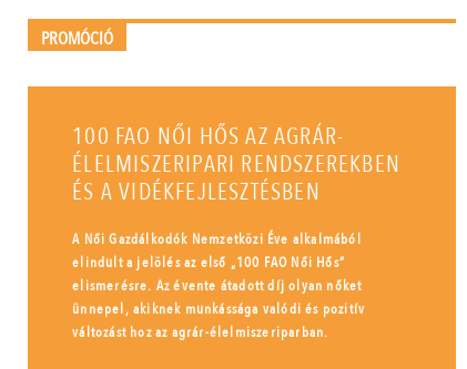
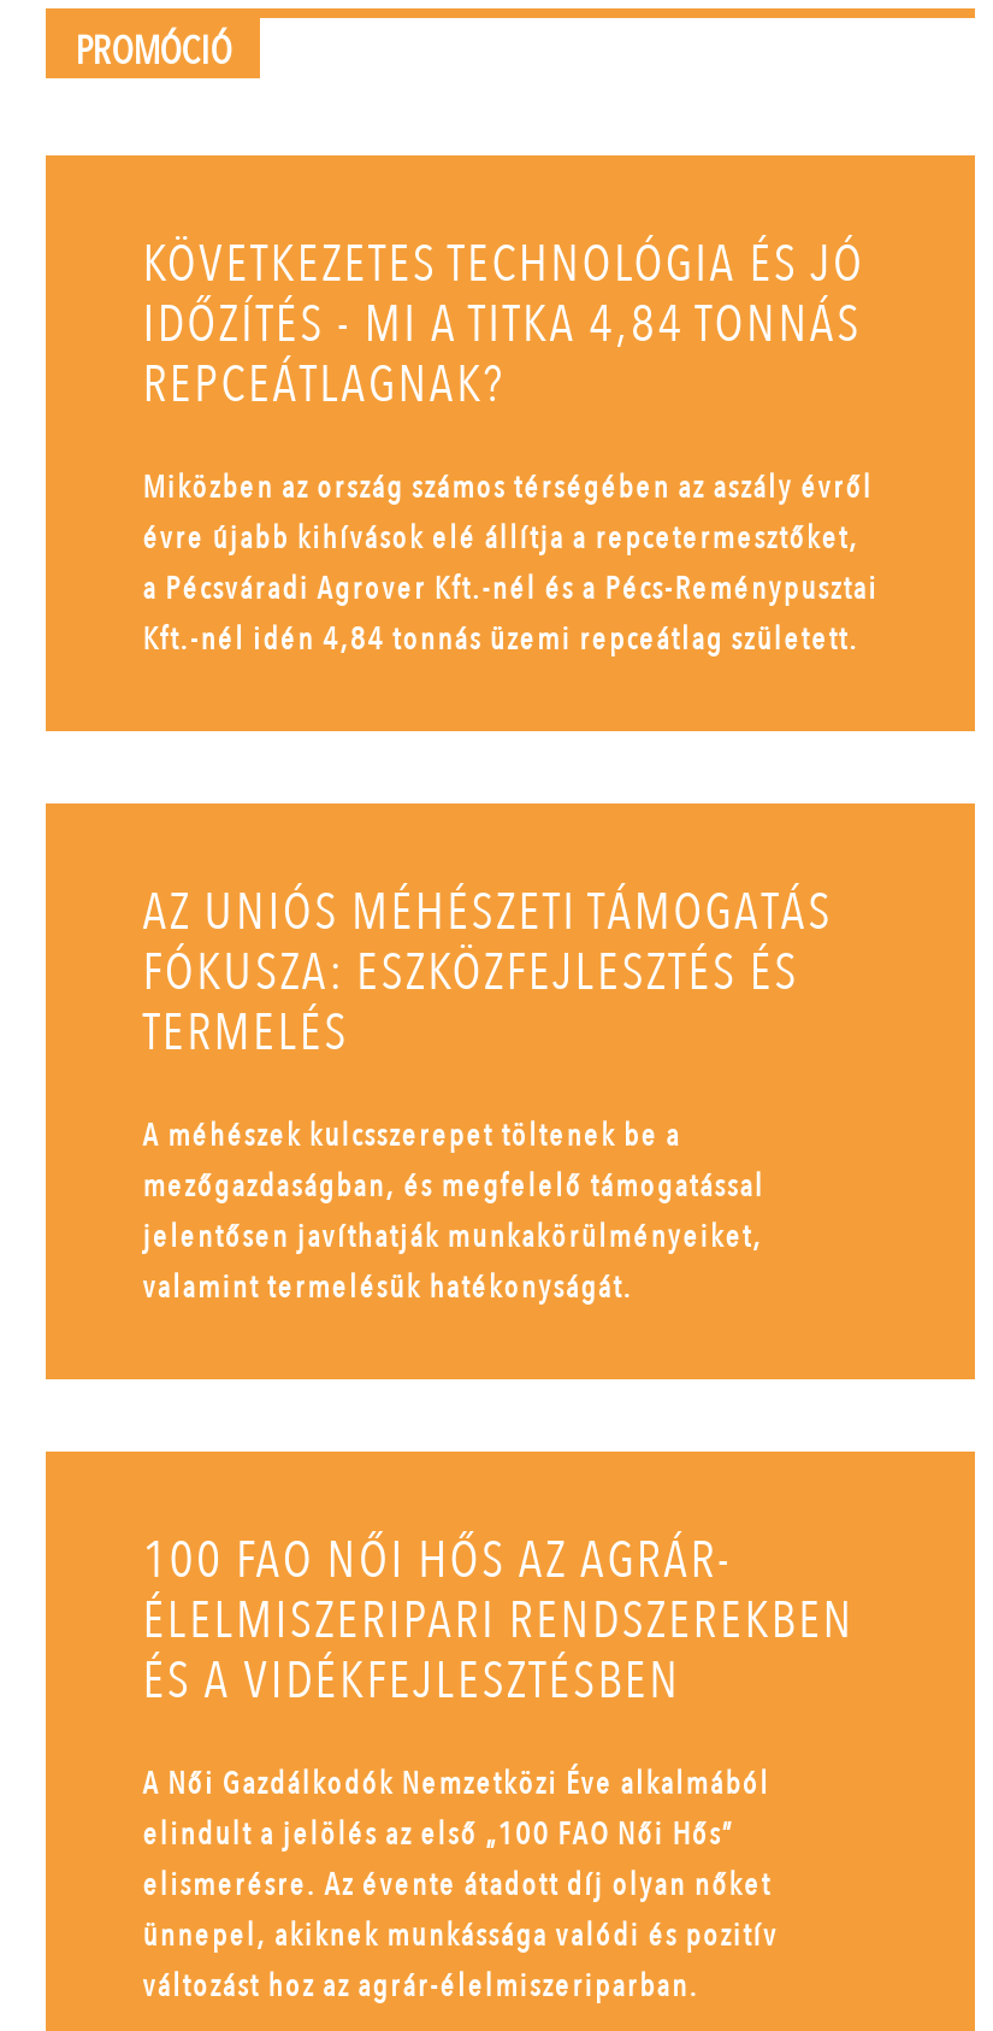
+ KÖVETKEZETES TECHNOLÓGIA ÉS JÓ
+ IDŐZÍTÉS - MI A TITKA 4,84 TONNÁS
+ REPCEÁTLAGNAK?
+ Miközben az ország számos térségében az aszály évről
+ évre újabb kihívások elé állítja a repcetermesztőket,
+ a Pécsváradi Agrover Kft.-nél és a Pécs-Reménypusztai
+ Kft.-nél idén 4,84 tonnás üzemi repceátlag született.

+ AZ UNIÓS MÉHÉSZETI TÁMOGATÁS
+ FÓKUSZA: ESZKÖZFEJLESZTÉS ÉS
+ TERMELÉS
+ A méhészek kulcsszerepet töltenek be a
+ mezőgazdaságban, és megfelelő támogatással
+ jelentősen javíthatják munkakörülményeiket,
+ valamint termelésük hatékonyságát.
